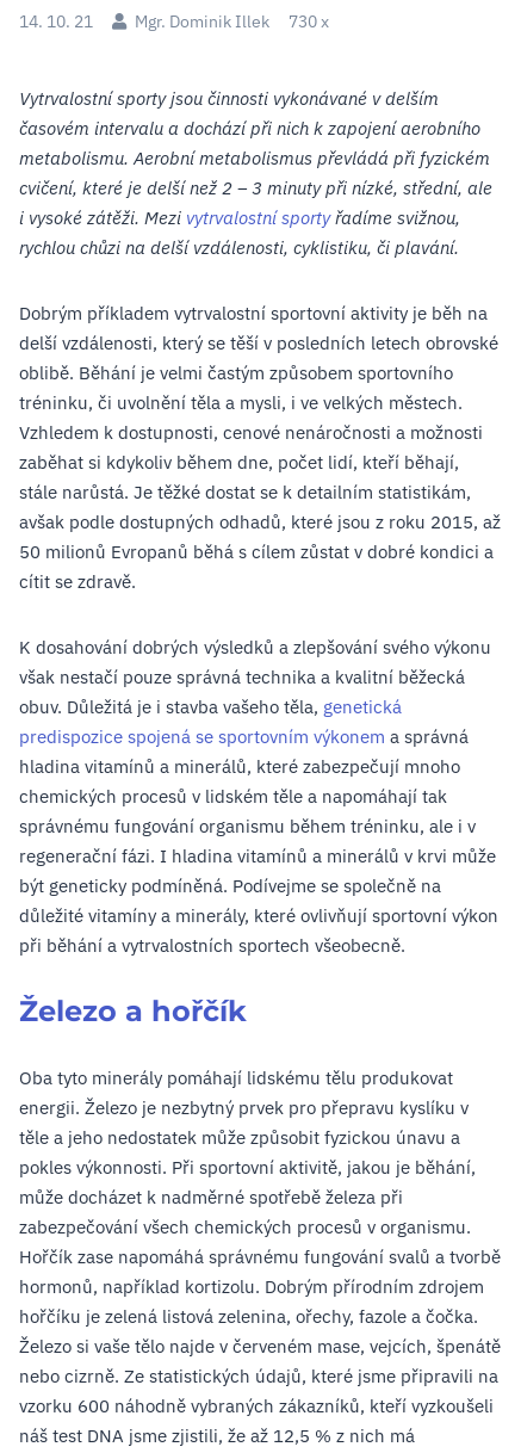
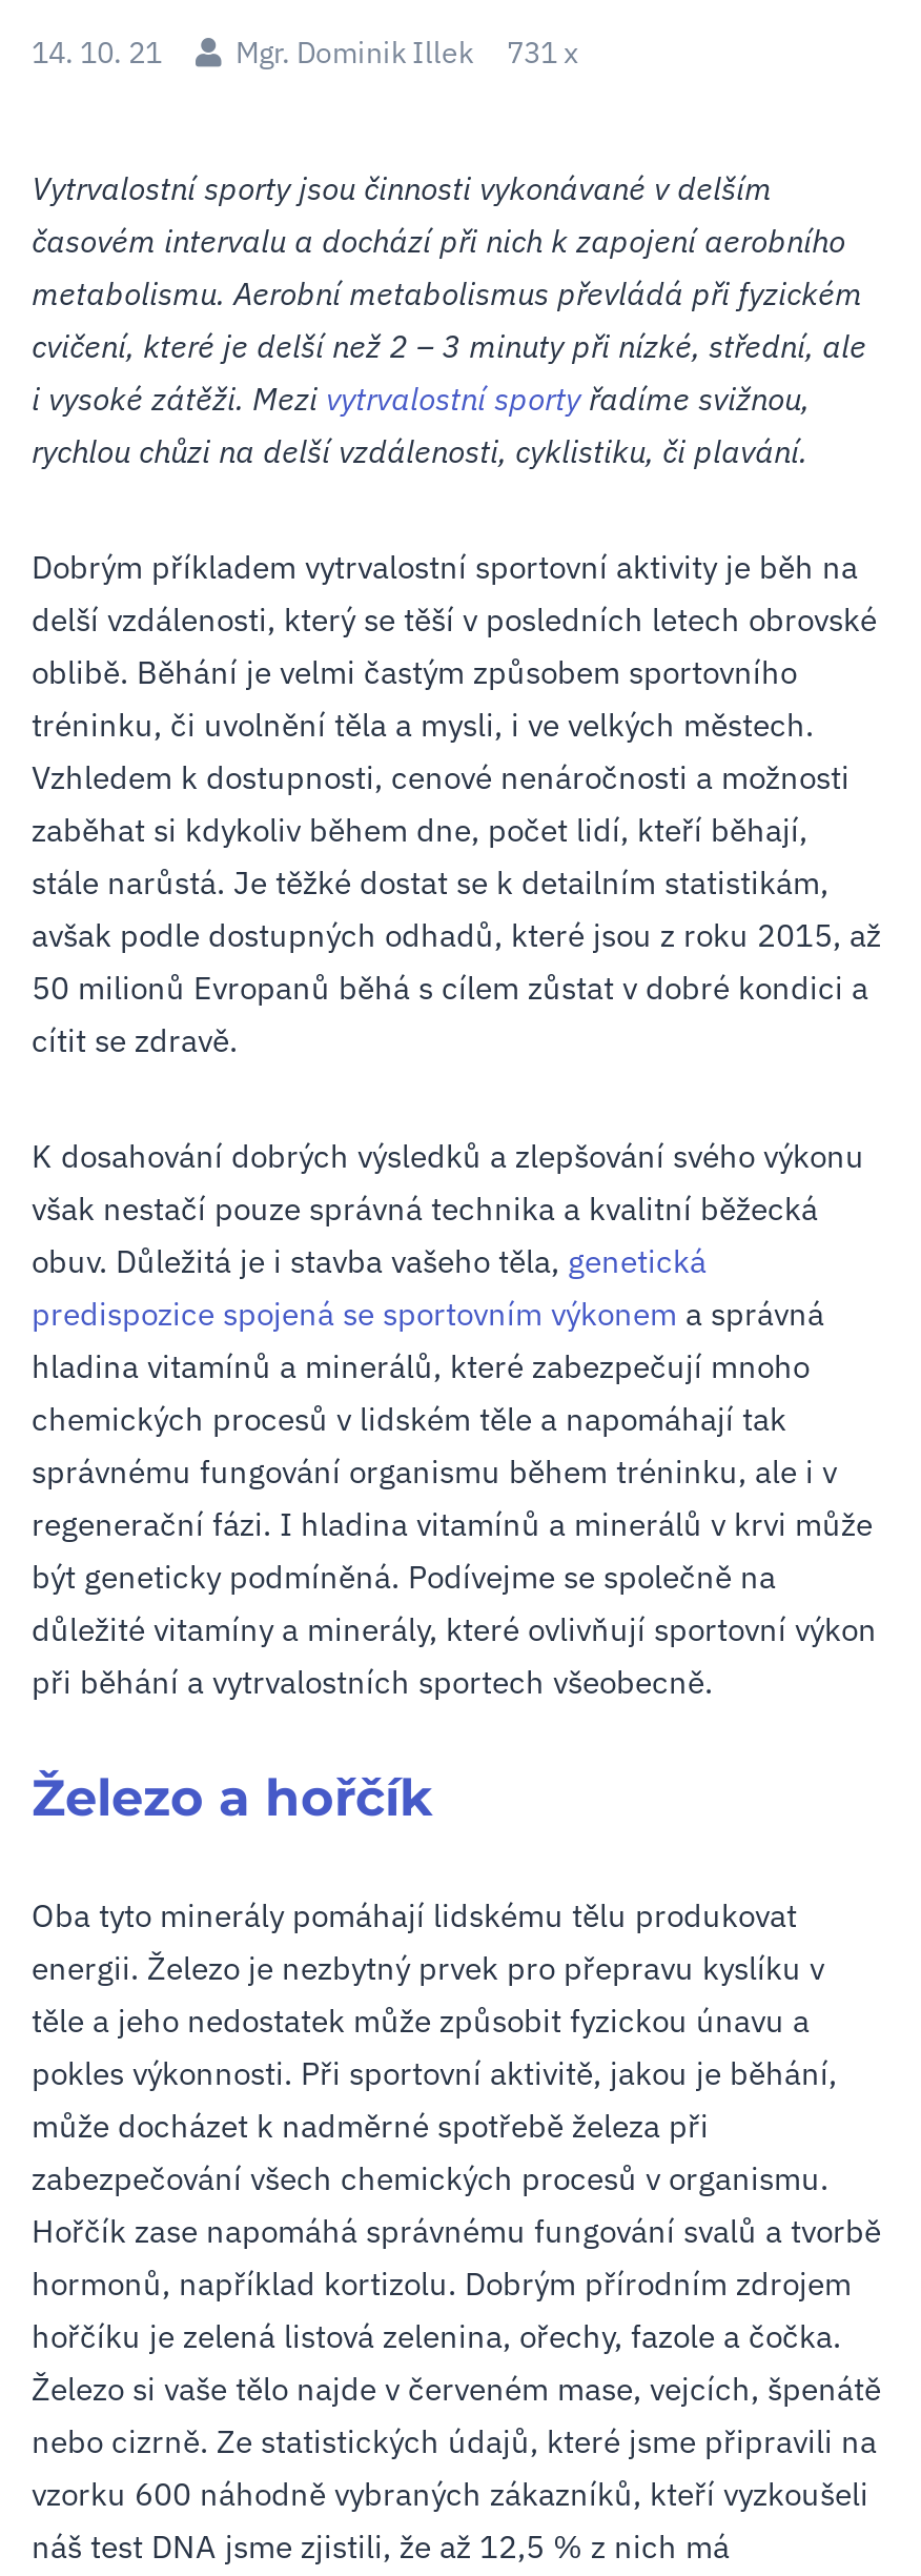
- 14. 10. 21 Mgr. Dominik Illek 730 x
+ 14. 10. 21 Mgr. Dominik Illek 731 x
